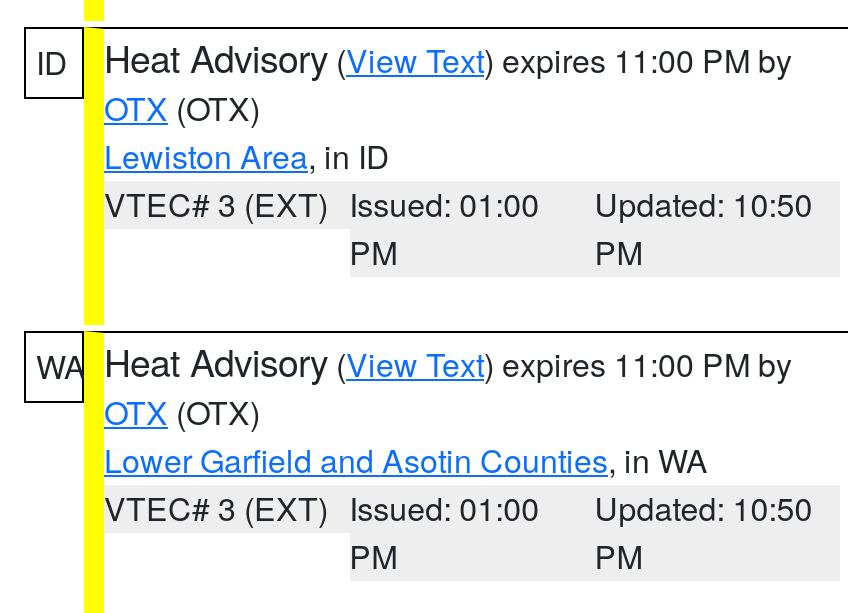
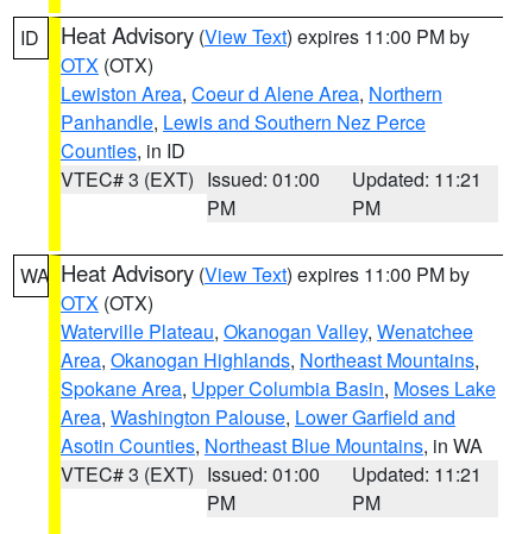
- Lewiston Area, in ID
+ Lewiston Area, Coeur d Alene Area, Northern
+ Panhandle, Lewis and Southern Nez Perce
+ Counties, in ID

- VTEC# 3 (EXT) Issued: 01:00 Updated: 10:50
+ VTEC# 3 (EXT) Issued: 01:00 Updated: 11:21

- Lower Garfield and Asotin Counties, in WA
+ Waterville Plateau, Okanogan Valley, Wenatchee
+ Area, Okanogan Highlands, Northeast Mountains,
+ Spokane Area, Upper Columbia Basin, Moses Lake
+ Area, Washington Palouse, Lower Garfield and
+ Asotin Counties, Northeast Blue Mountains, in WA

- VTEC# 3 (EXT) Issued: 01:00 Updated: 10:50
+ VTEC# 3 (EXT) Issued: 01:00 Updated: 11:21
